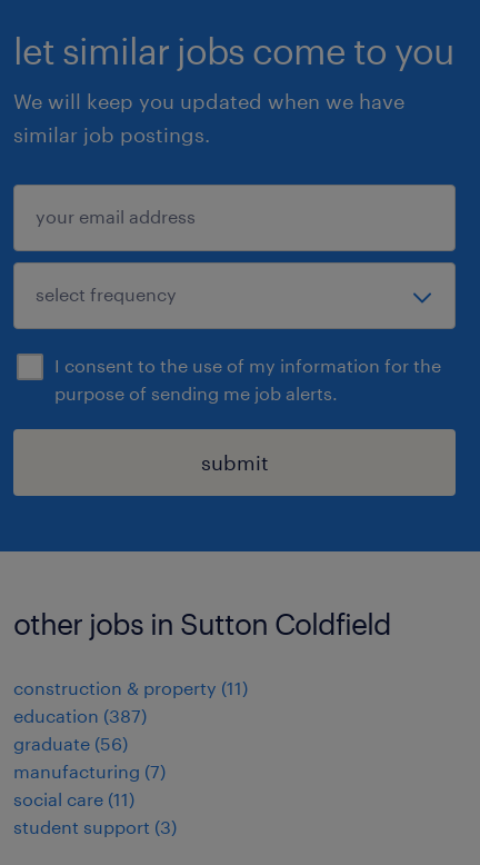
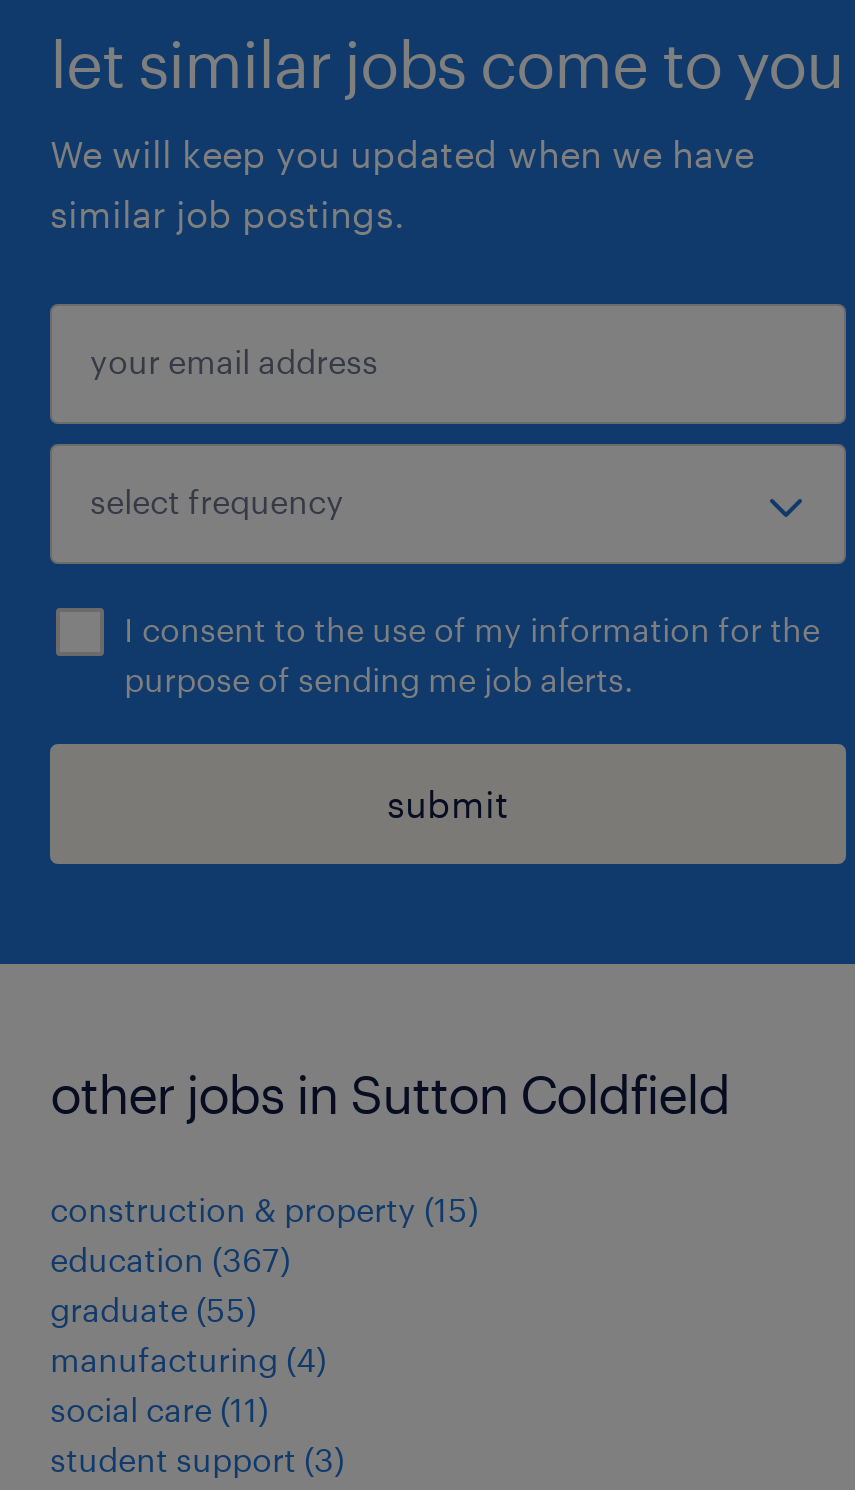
- construction & property (11)
+ construction & property (15)

- education (387)
+ education (367)

- graduate (56)
+ graduate (55)

- manufacturing (7)
+ manufacturing (4)
